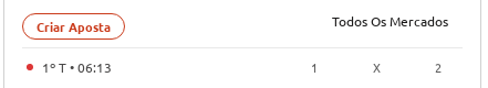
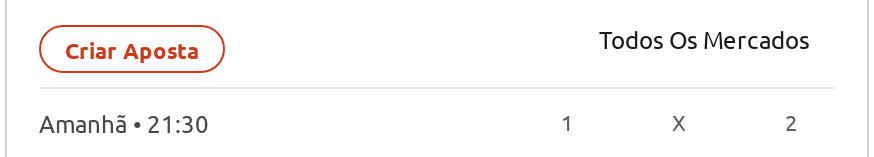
- 1º T • 06:13
+ Amanhã • 21:30
